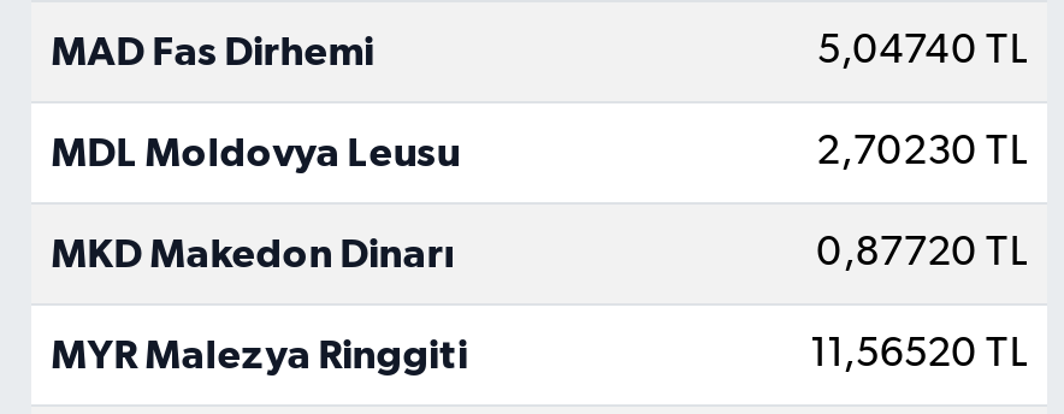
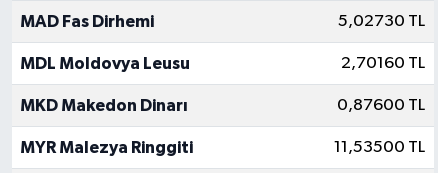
- 5,04740 TL
+ 5,02730 TL

- 2,70230 TL
+ 2,70160 TL

- 0,87720 TL
+ 0,87600 TL

- 11,56520 TL
+ 11,53500 TL
